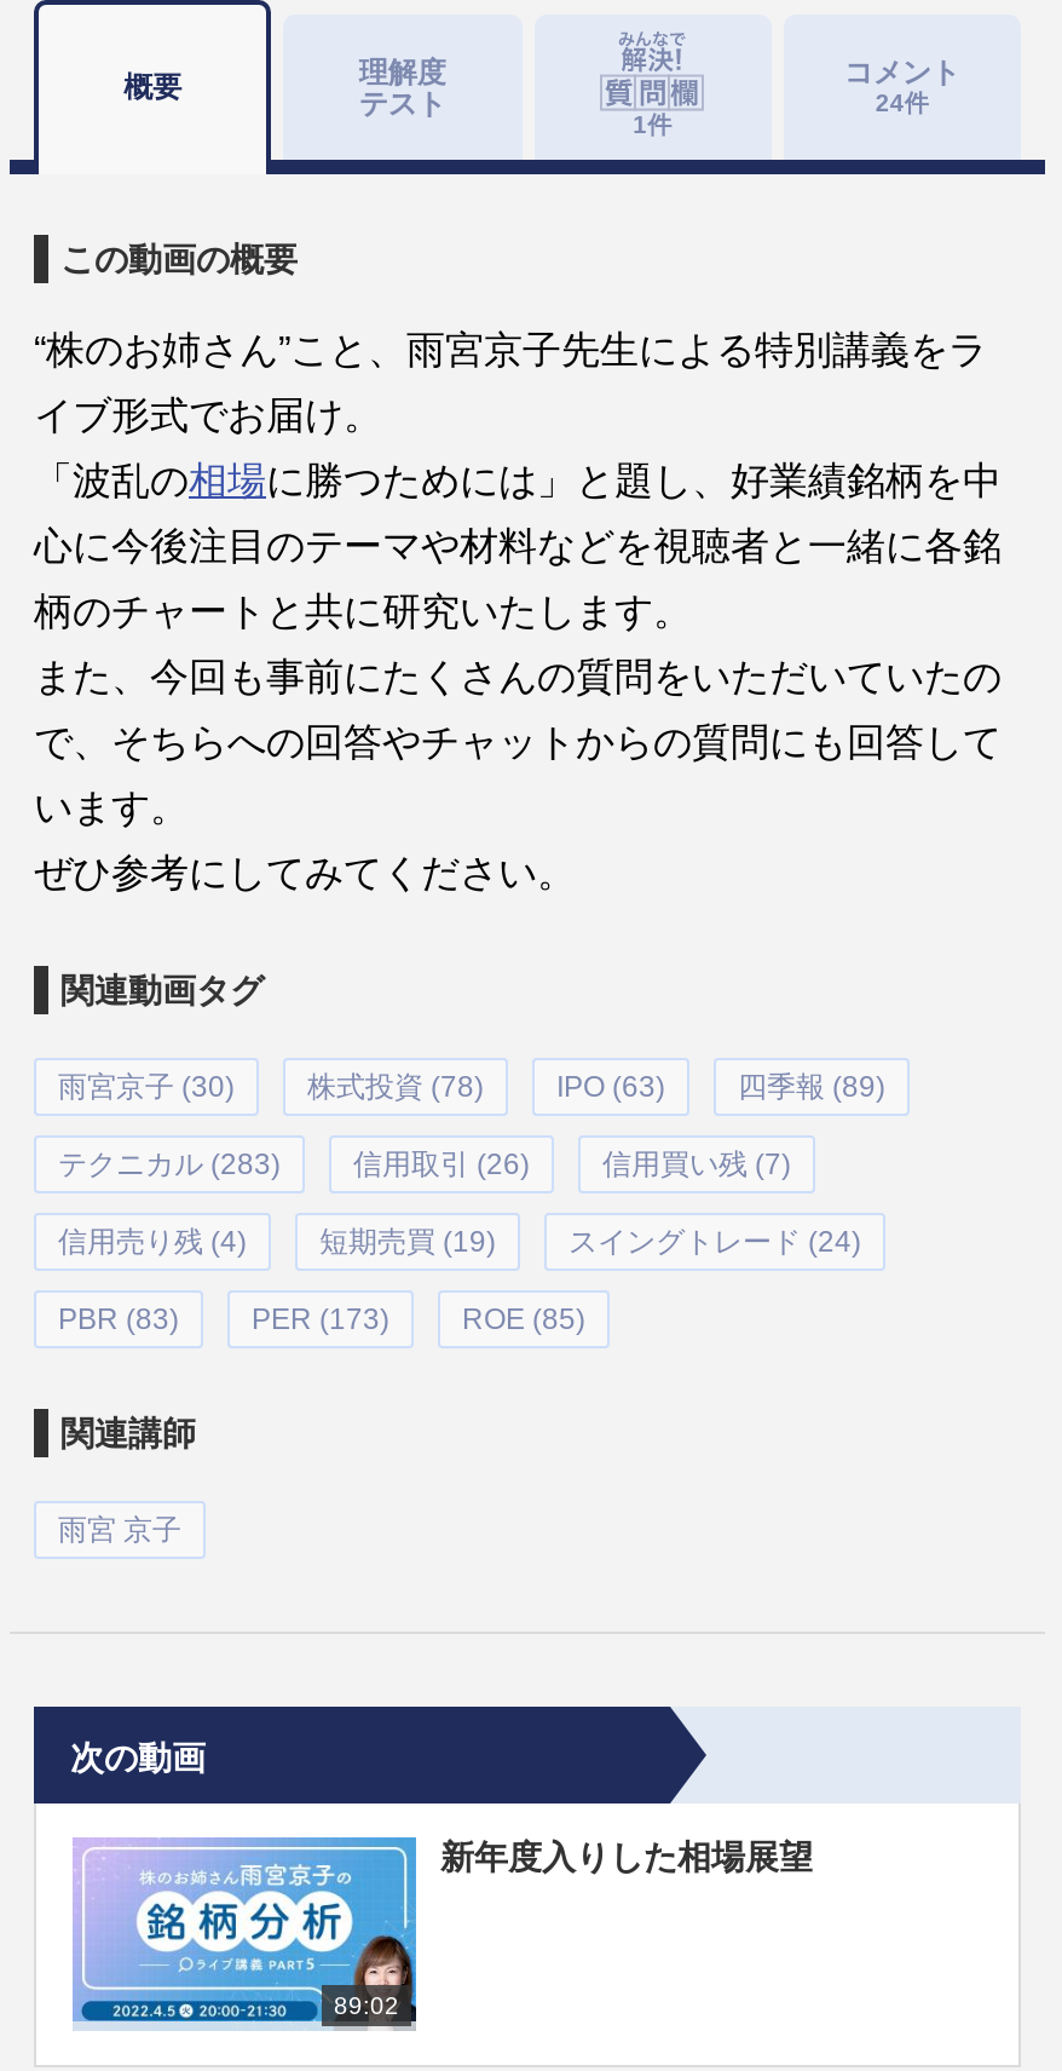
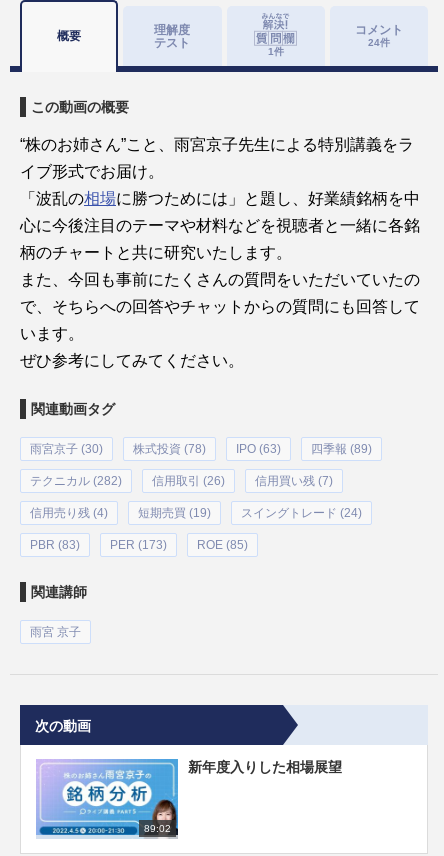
- テクニカル (283)
+ テクニカル (282)
